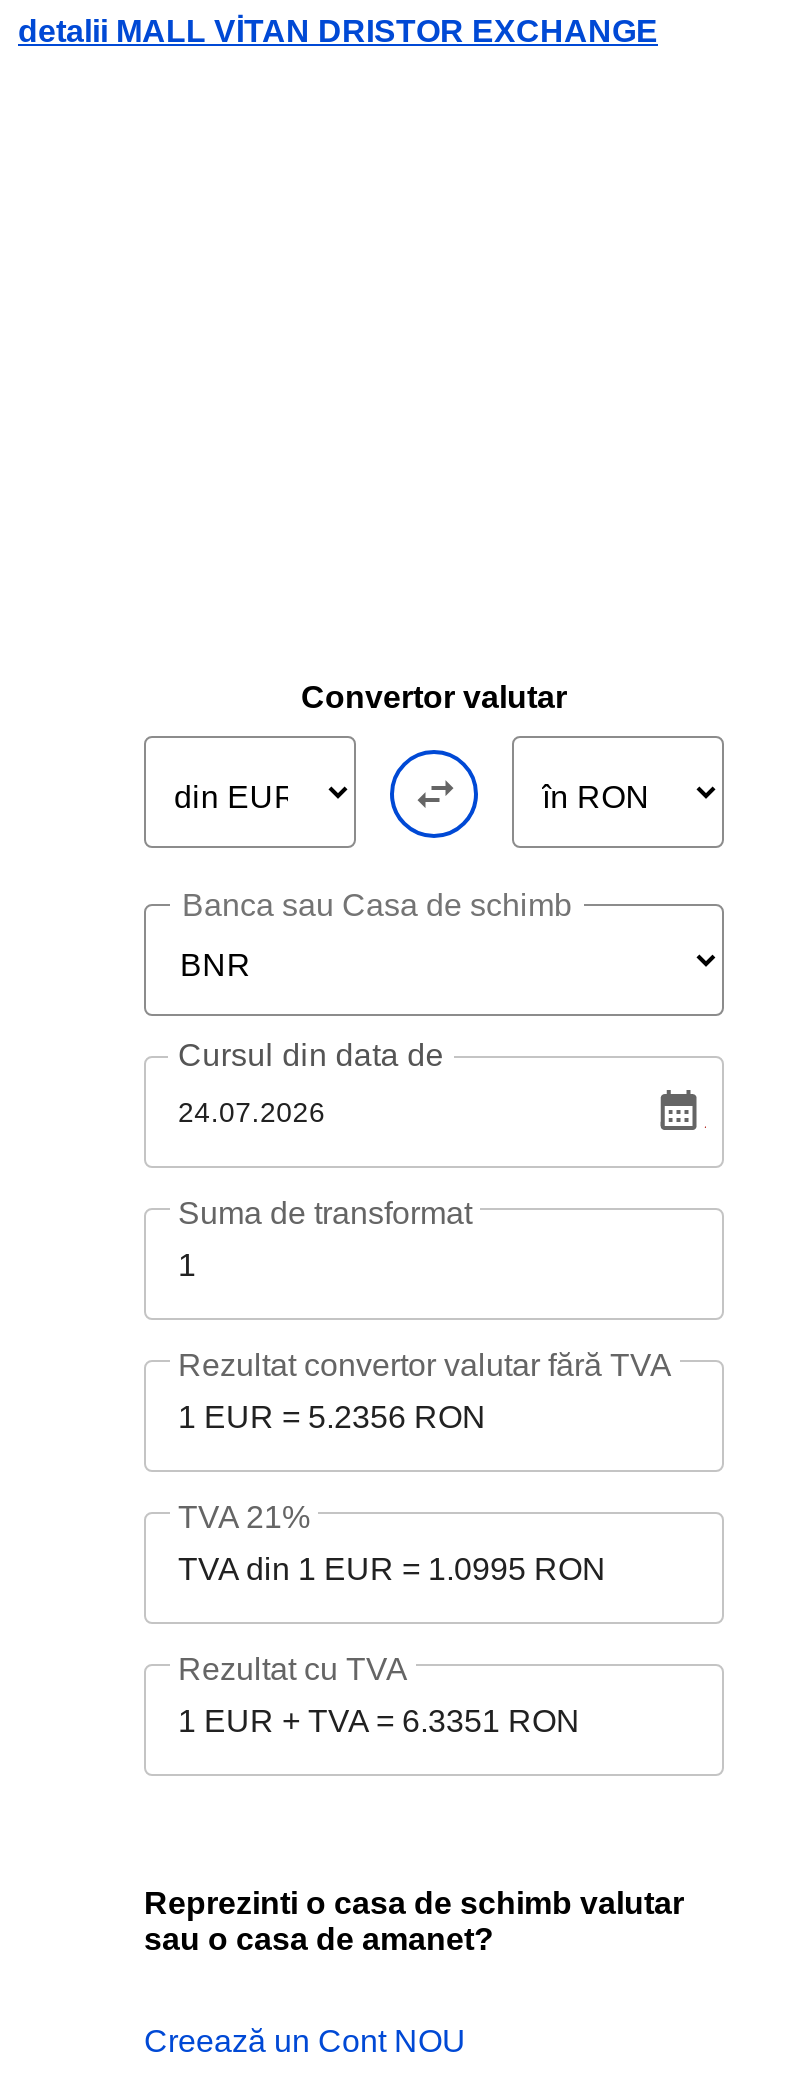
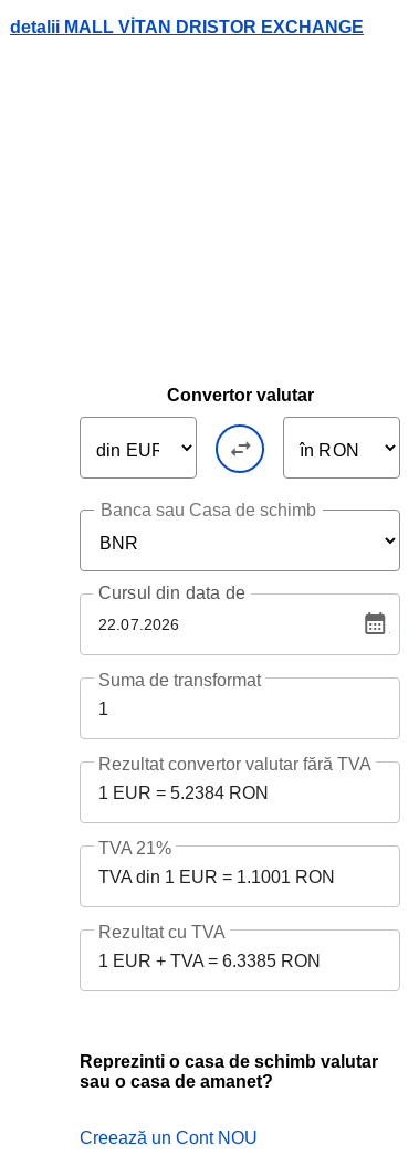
- 24.07.2026
+ 22.07.2026

- 1 EUR = 5.2356 RON
+ 1 EUR = 5.2384 RON

- TVA din 1 EUR = 1.0995 RON
+ TVA din 1 EUR = 1.1001 RON

- 1 EUR + TVA = 6.3351 RON
+ 1 EUR + TVA = 6.3385 RON
